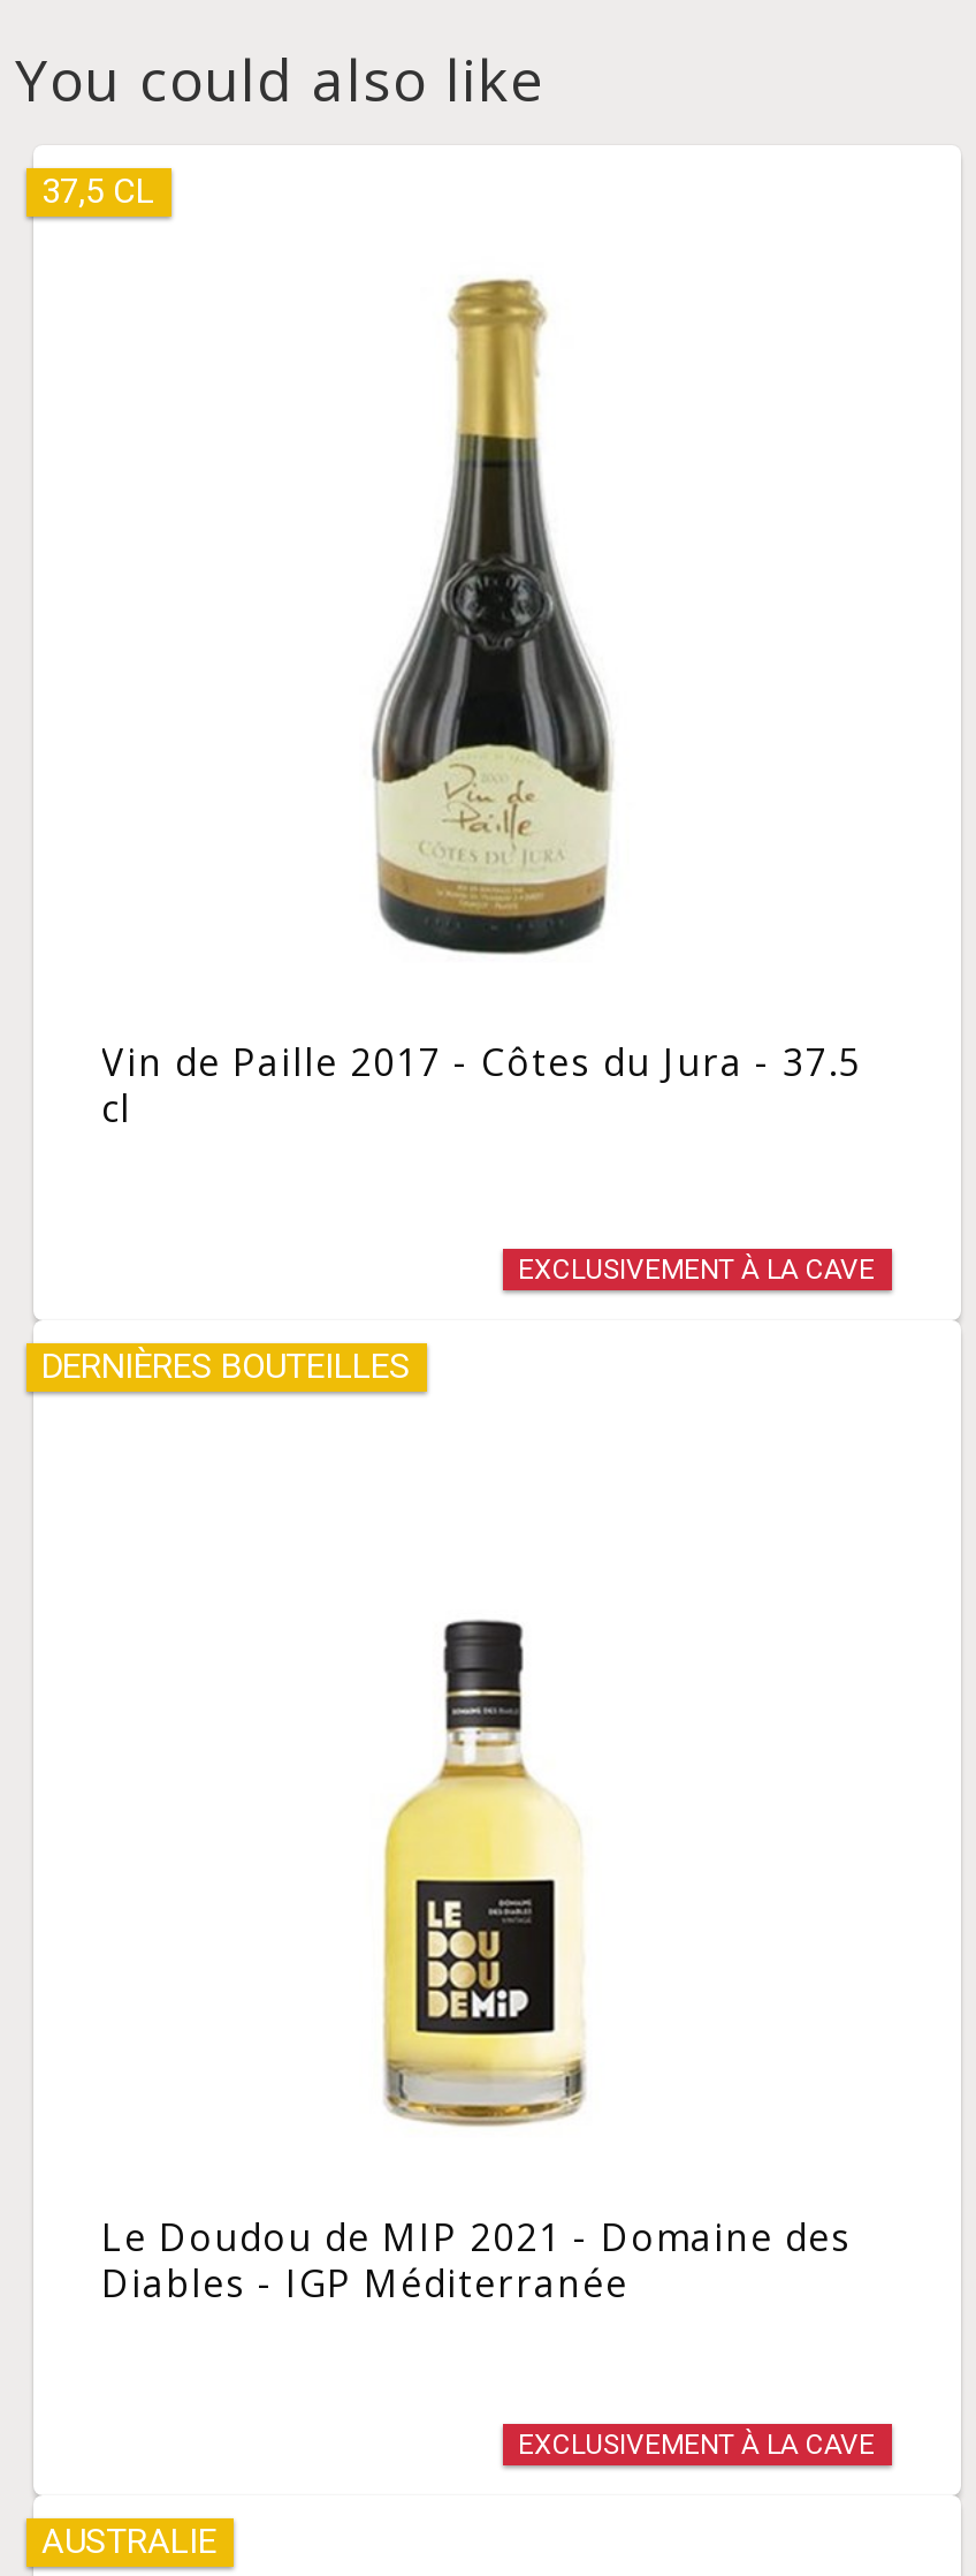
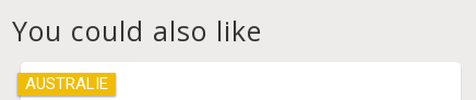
- 37,5 CL

- [image]
- Vin de Paille 2017 - Côtes du Jura - 37.5
- cl
- EXCLUSIVEMENT À LA CAVE
- DERNIÈRES BOUTEILLES

- [image]
- Le Doudou de MIP 2021 - Domaine des
- Diables - IGP Méditerranée
- EXCLUSIVEMENT À LA CAVE
